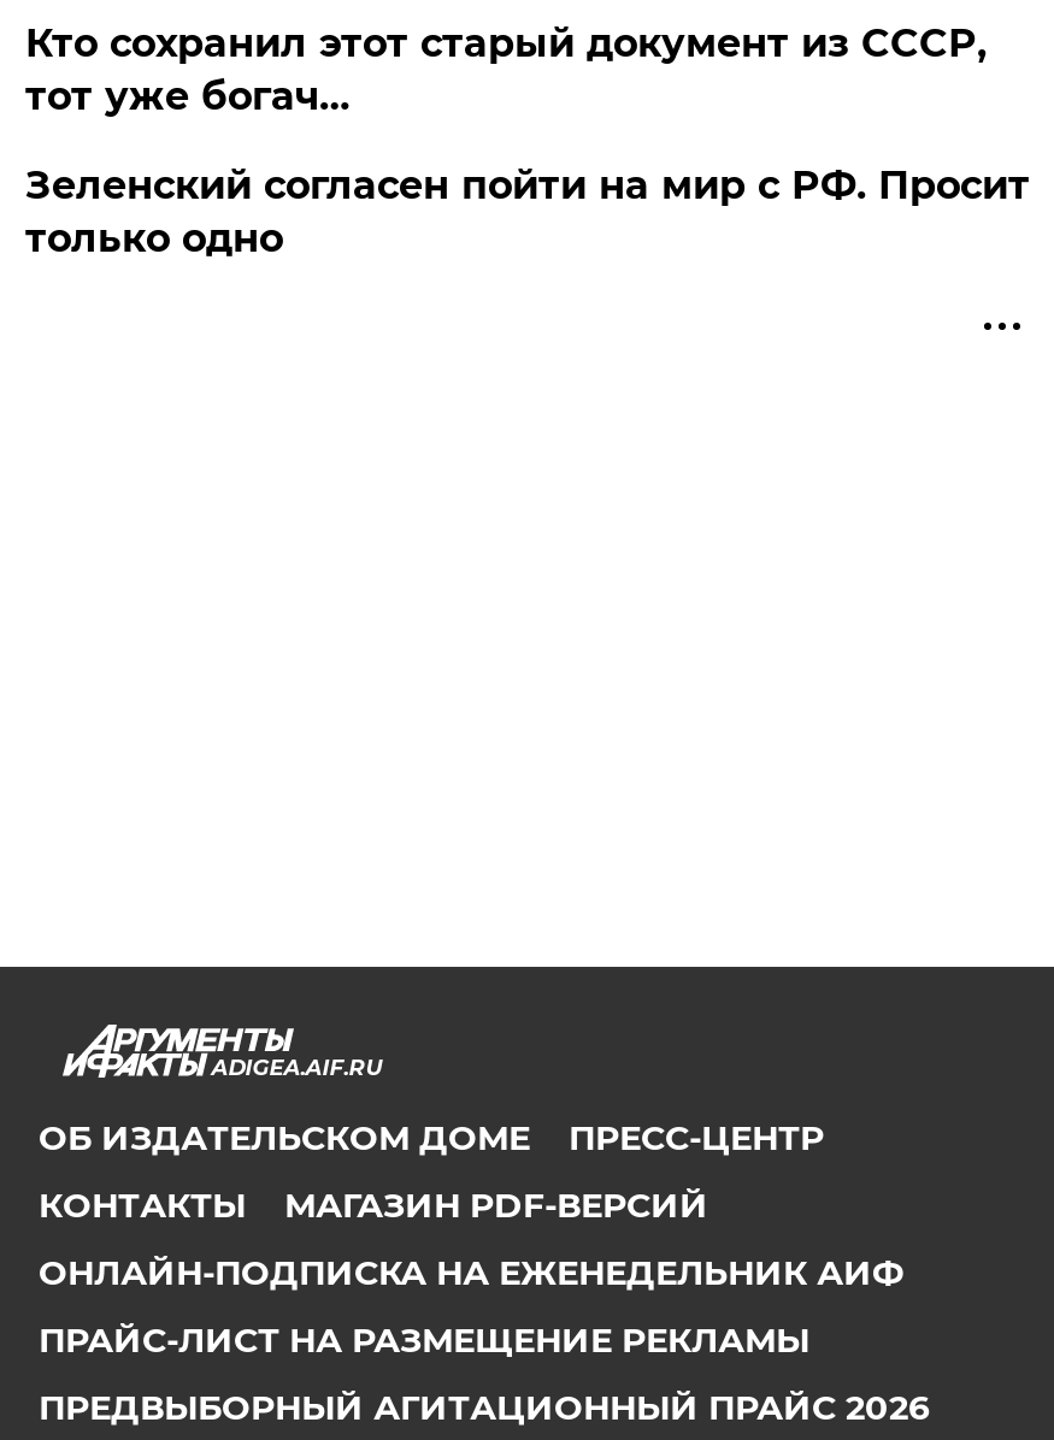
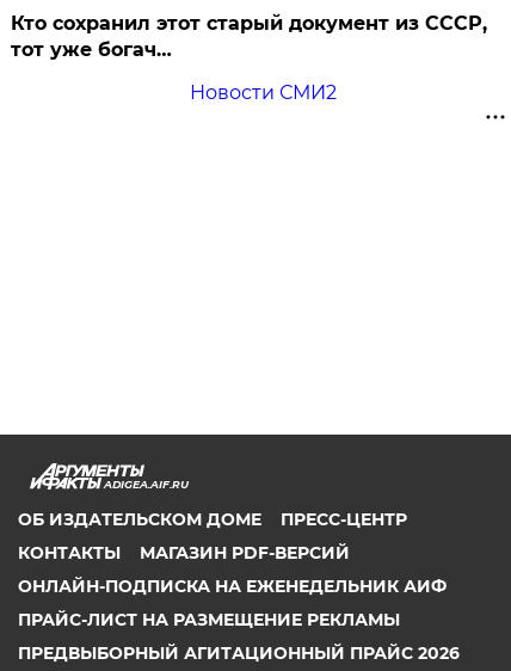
- Зеленский согласен пойти на мир с РФ. Просит
- только одно
+ Новости СМИ2
